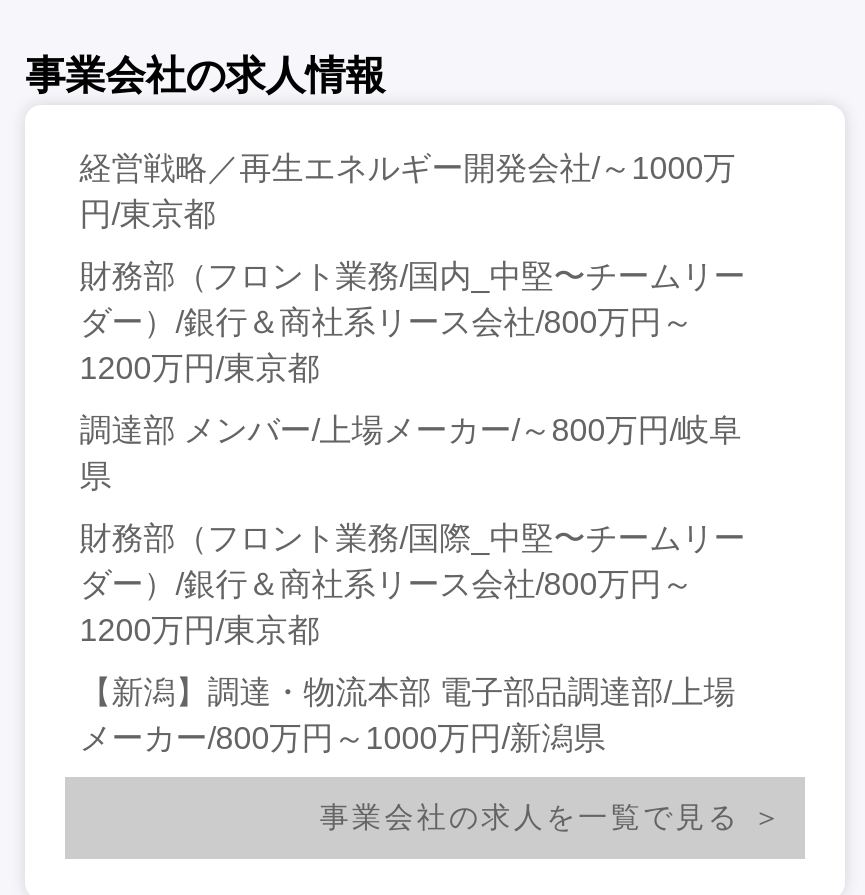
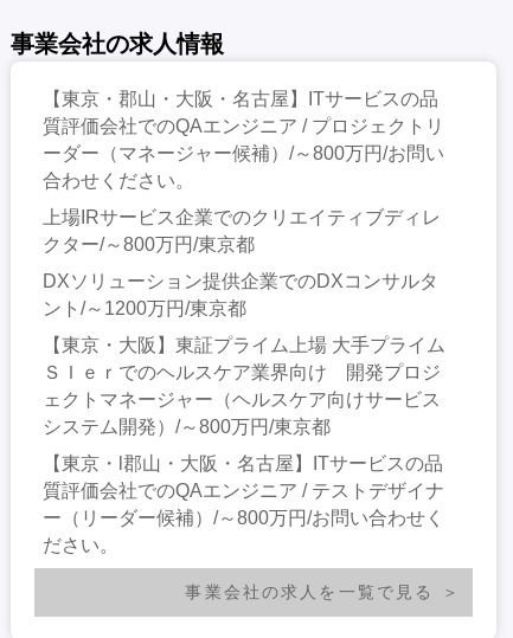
- 経営戦略／再生エネルギー開発会社/～1000万
- 円/東京都
+ 【東京・郡山・大阪・名古屋】ITサービスの品
+ 質評価会社でのQAエンジニア / プロジェクトリ
+ ーダー（マネージャー候補）/～800万円/お問い
+ 合わせください。

- 財務部（フロント業務/国内_中堅〜チームリー
- ダー）/銀行＆商社系リース会社/800万円～
- 1200万円/東京都
+ 上場IRサービス企業でのクリエイティブディレ
+ クター/～800万円/東京都

- 調達部 メンバー/上場メーカー/～800万円/岐阜
- 県
+ DXソリューション提供企業でのDXコンサルタ
+ ント/～1200万円/東京都

- 財務部（フロント業務/国際_中堅〜チームリー
- ダー）/銀行＆商社系リース会社/800万円～
- 1200万円/東京都
+ 【東京・大阪】東証プライム上場 大手プライム
+ ＳＩｅｒでのヘルスケア業界向け 開発プロジ
+ ェクトマネージャー（ヘルスケア向けサービス
+ システム開発）/～800万円/東京都

- 【新潟】調達・物流本部 電子部品調達部/上場
- メーカー/800万円～1000万円/新潟県
+ 【東京・l郡山・大阪・名古屋】ITサービスの品
+ 質評価会社でのQAエンジニア / テストデザイナ
+ ー（リーダー候補）/～800万円/お問い合わせく
+ ださい。
